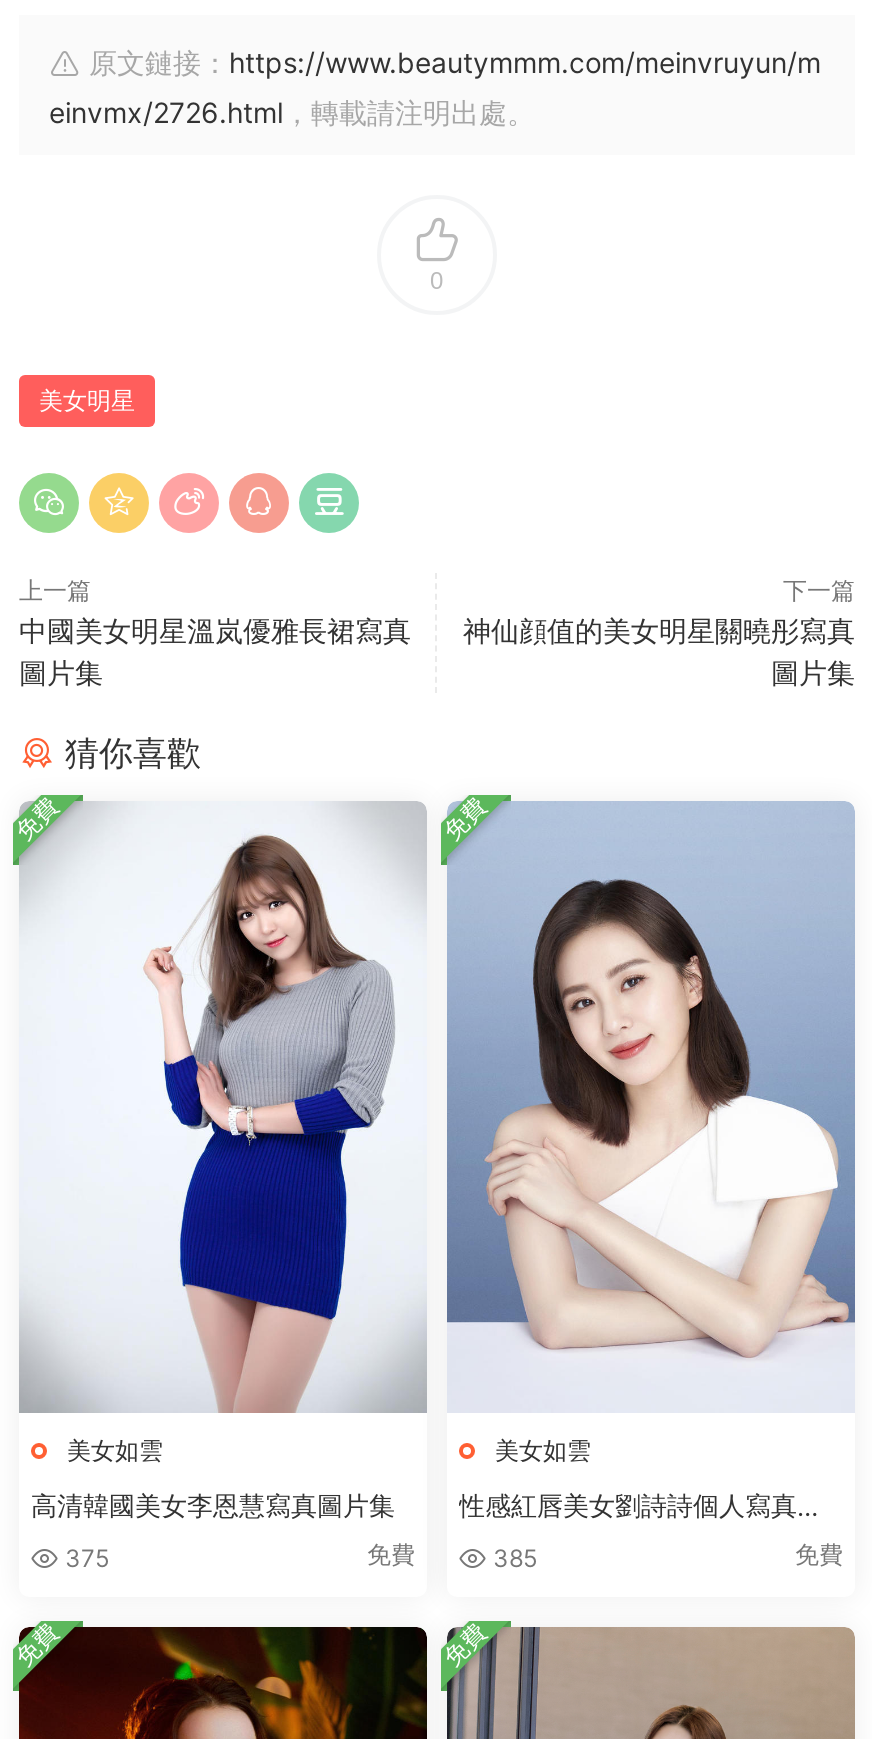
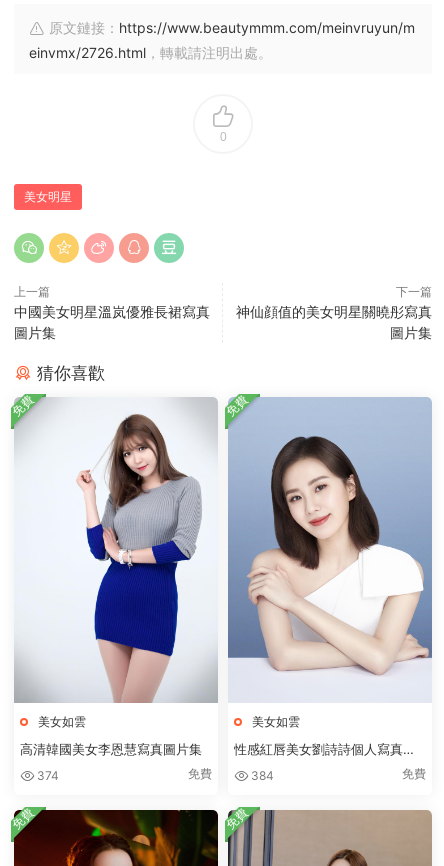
- 免費 集385
+ 免費 集384

- 375
+ 374
